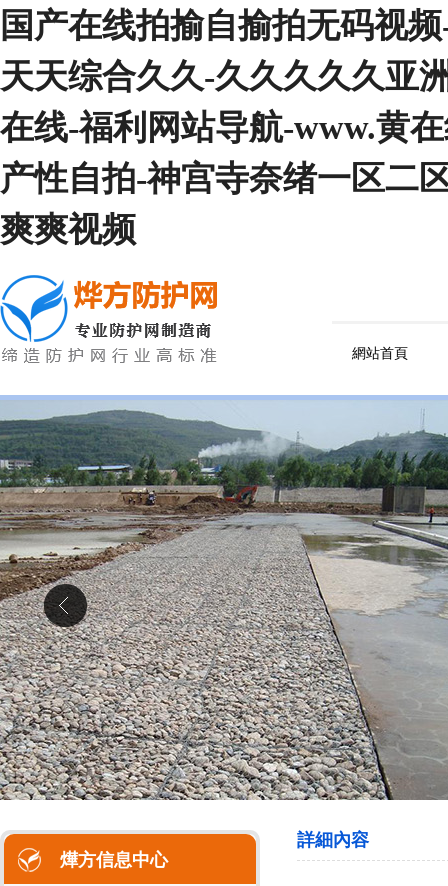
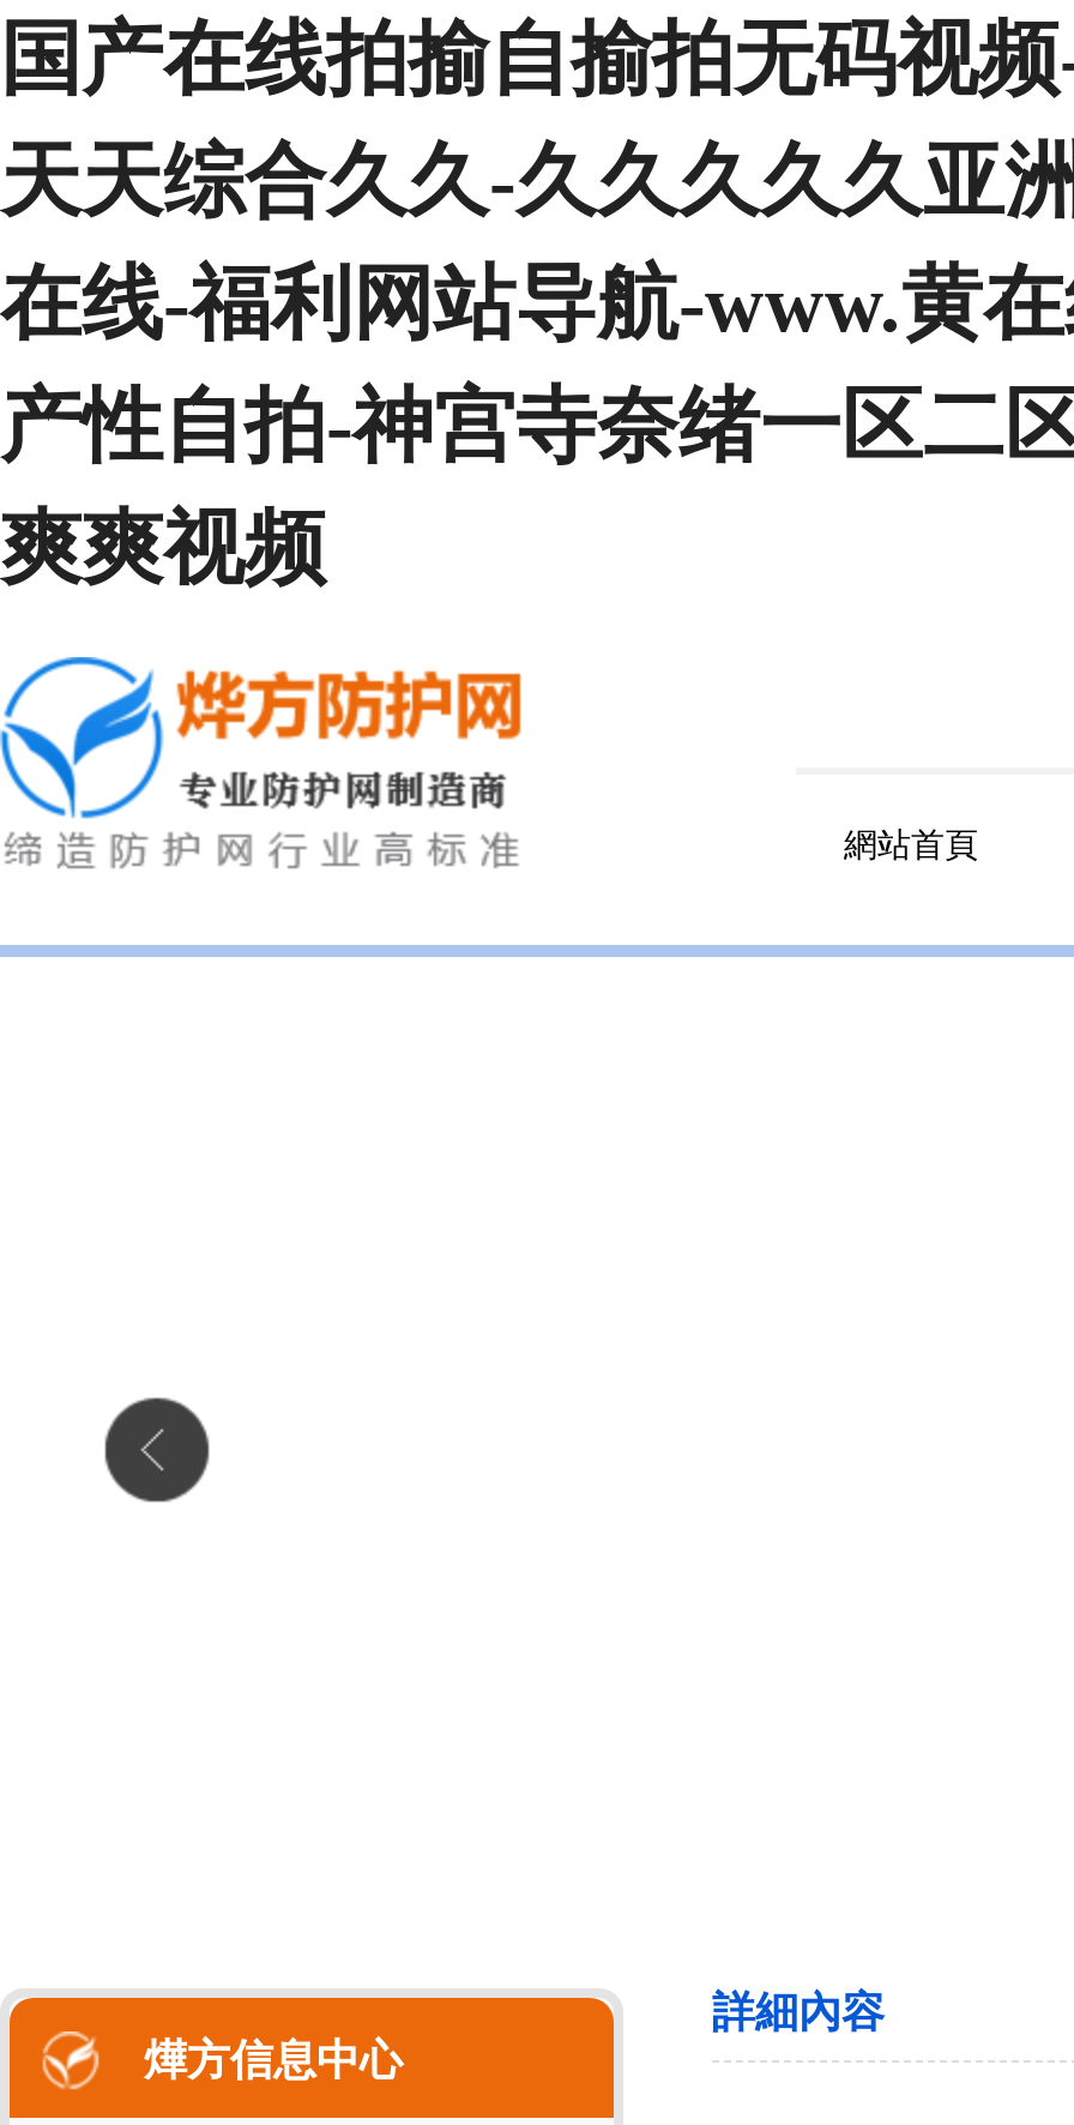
- [image]
